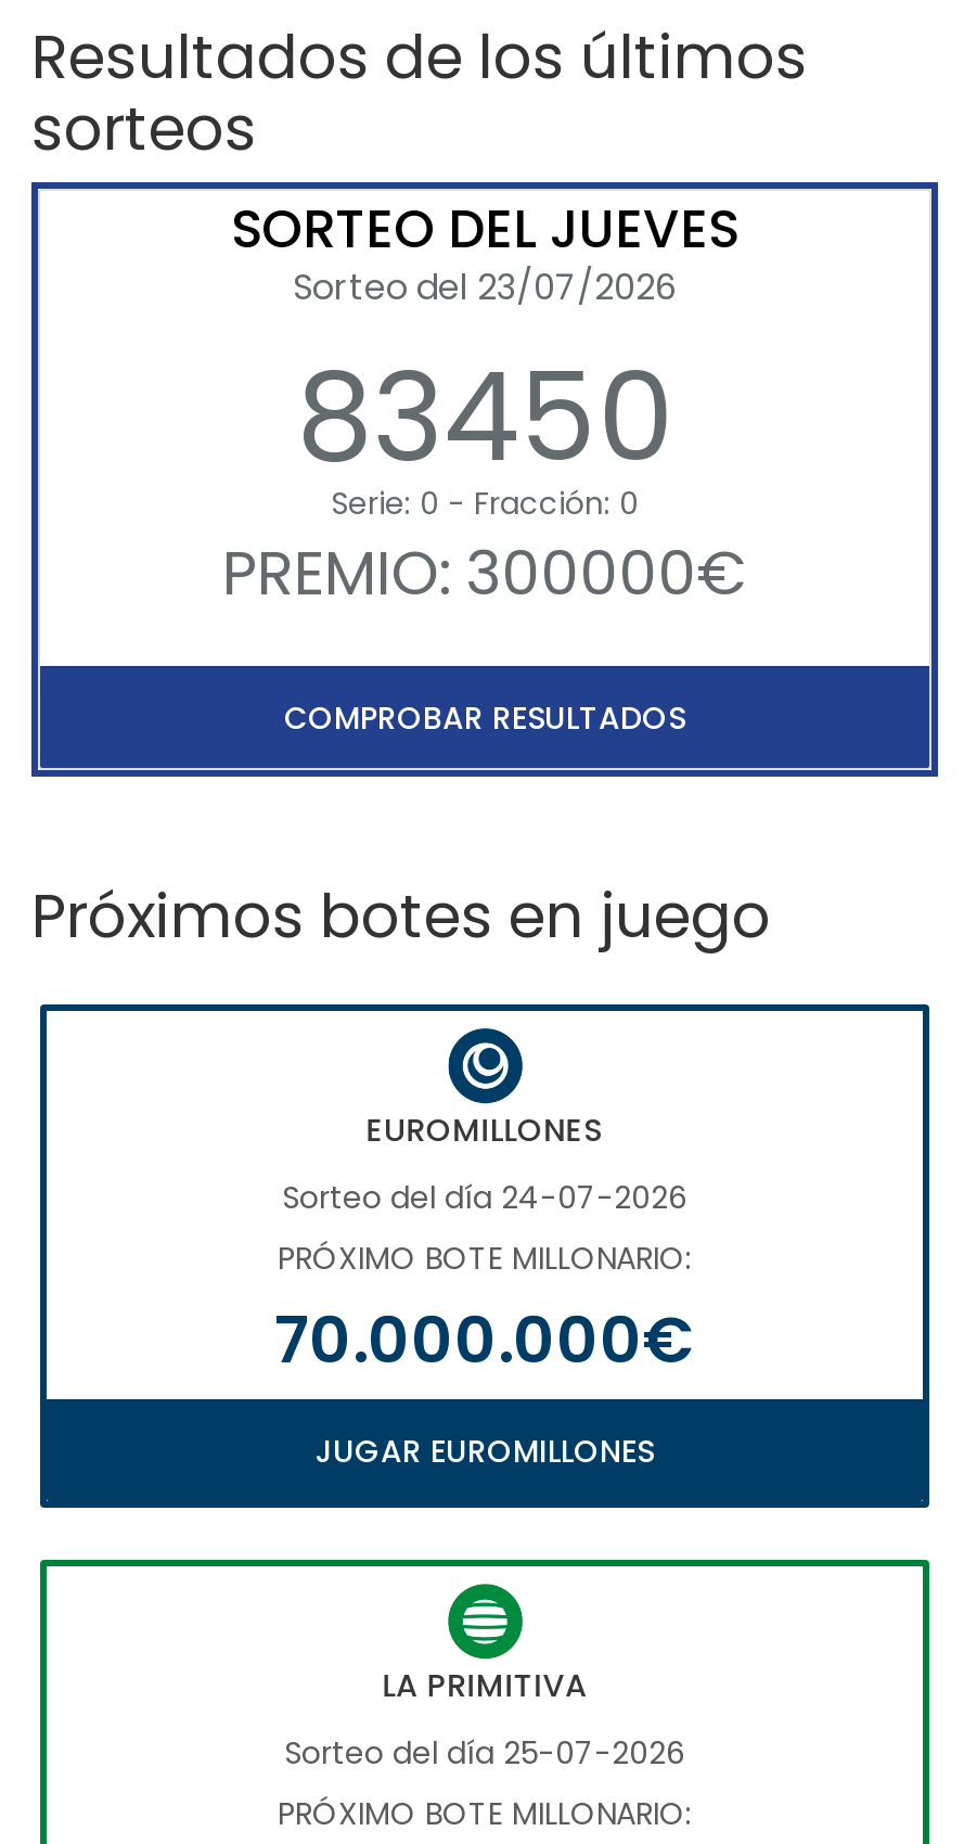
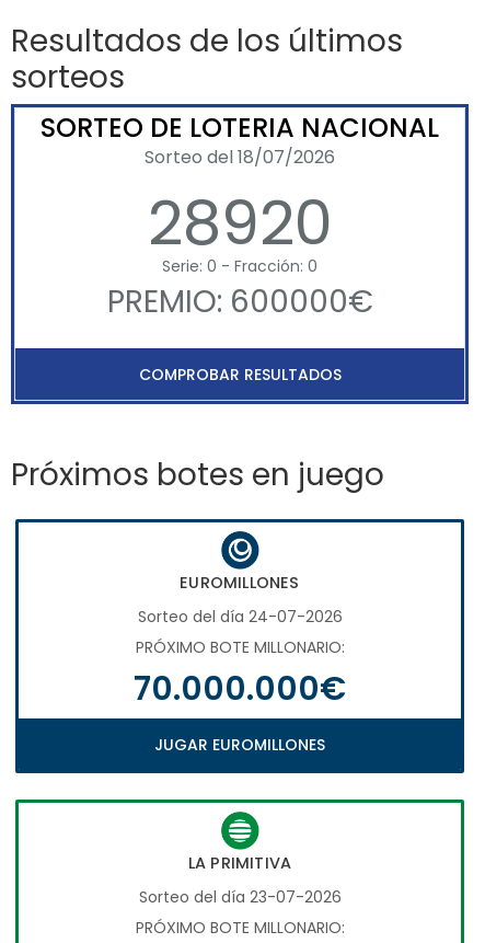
- SORTEO DEL JUEVES
- Sorteo del 23/07/2026
- 83450
+ SORTEO DE LOTERIA NACIONAL
+ Sorteo del 18/07/2026
+ 28920

- PREMIO: 300000€
+ PREMIO: 600000€

- Sorteo del día 25-07-2026
+ Sorteo del día 23-07-2026
